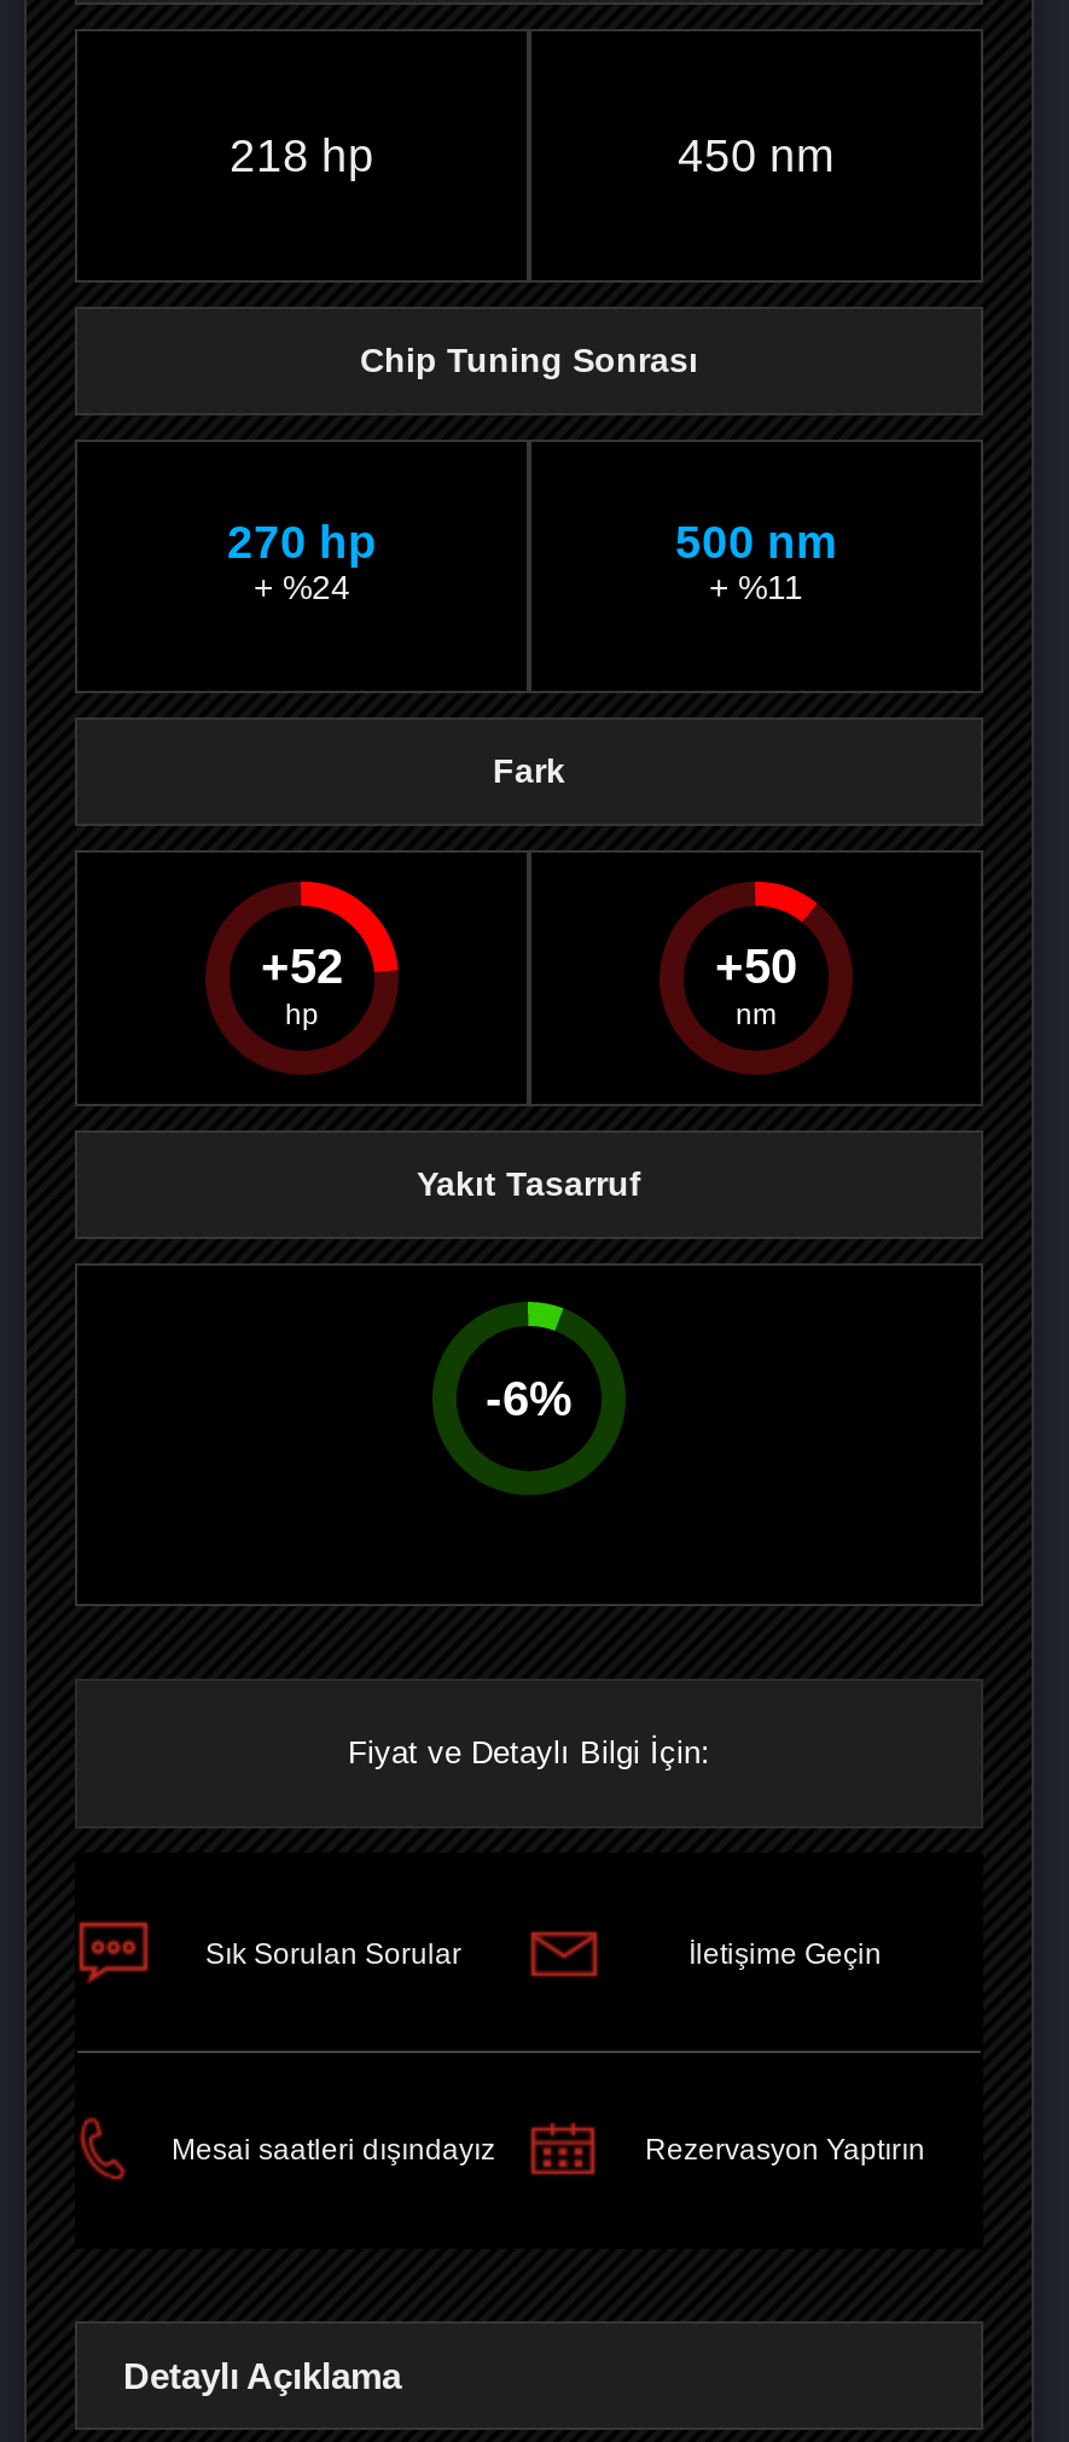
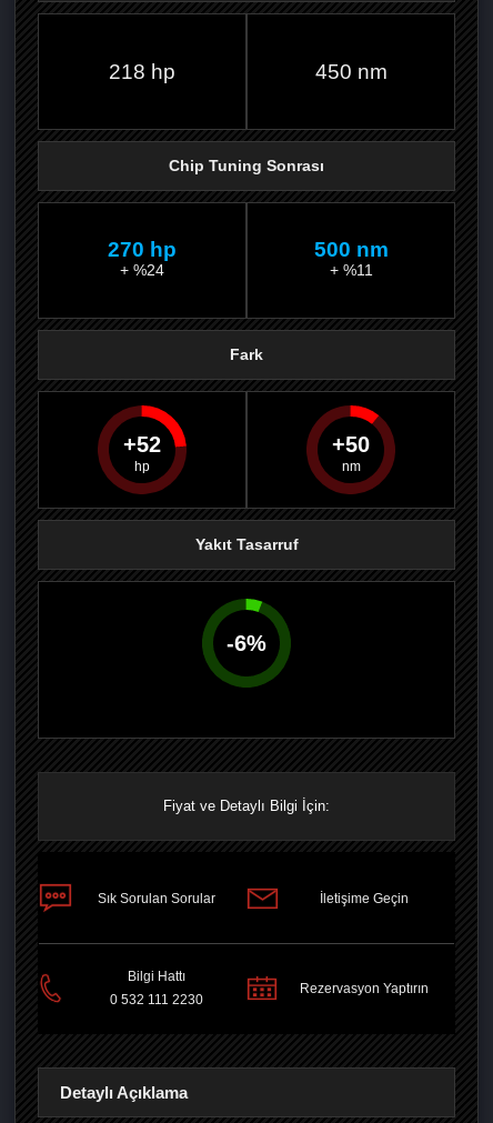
- Mesai saatleri dışındayız
+ Bilgi Hattı
+ 0 532 111 2230
